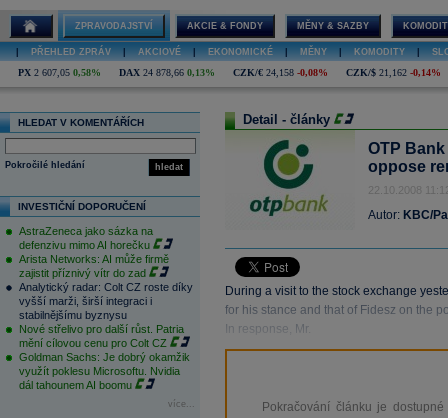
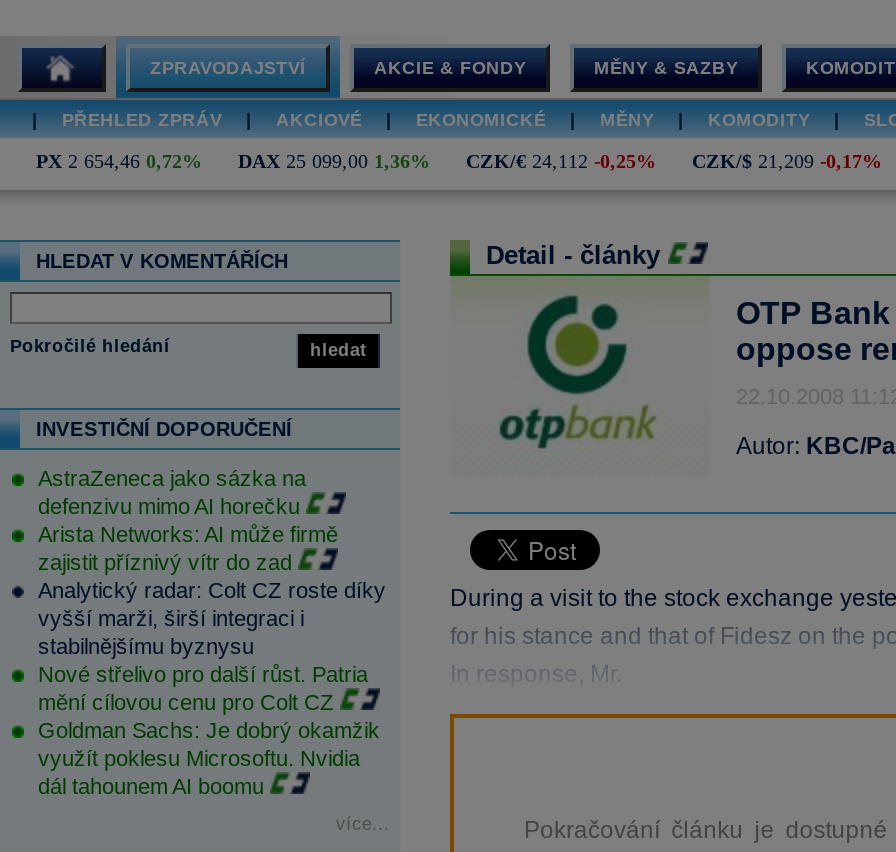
- PX 2 607,05 0,58%
+ PX 2 654,46 0,72%

- DAX 24 878,66 0,13%
+ DAX 25 099,00 1,36%

- CZK/€ 24,158 -0,08%
+ CZK/€ 24,112 -0,25%

- CZK/$ 21,162 -0,14%
+ CZK/$ 21,209 -0,17%
